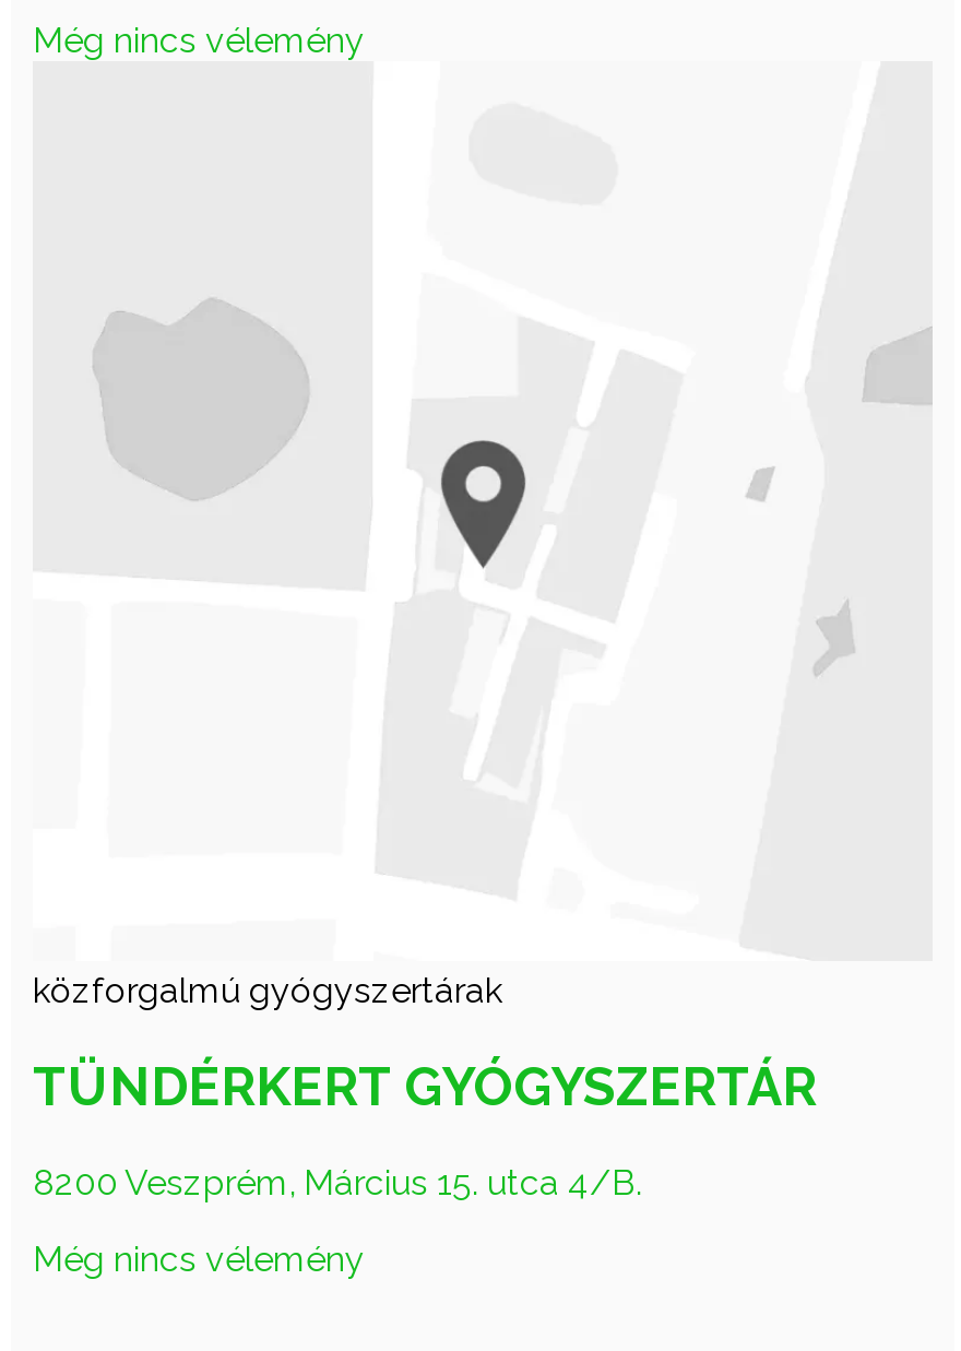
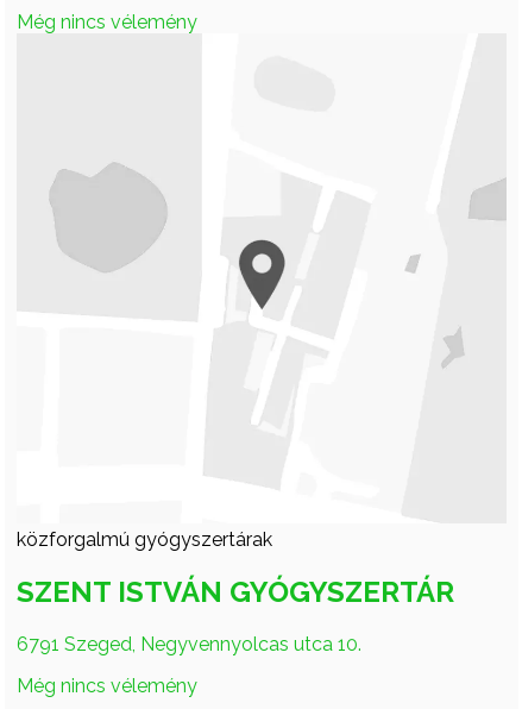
- TÜNDÉRKERT GYÓGYSZERTÁR
+ SZENT ISTVÁN GYÓGYSZERTÁR

- 8200 Veszprém, Március 15. utca 4/B.
+ 6791 Szeged, Negyvennyolcas utca 10.
